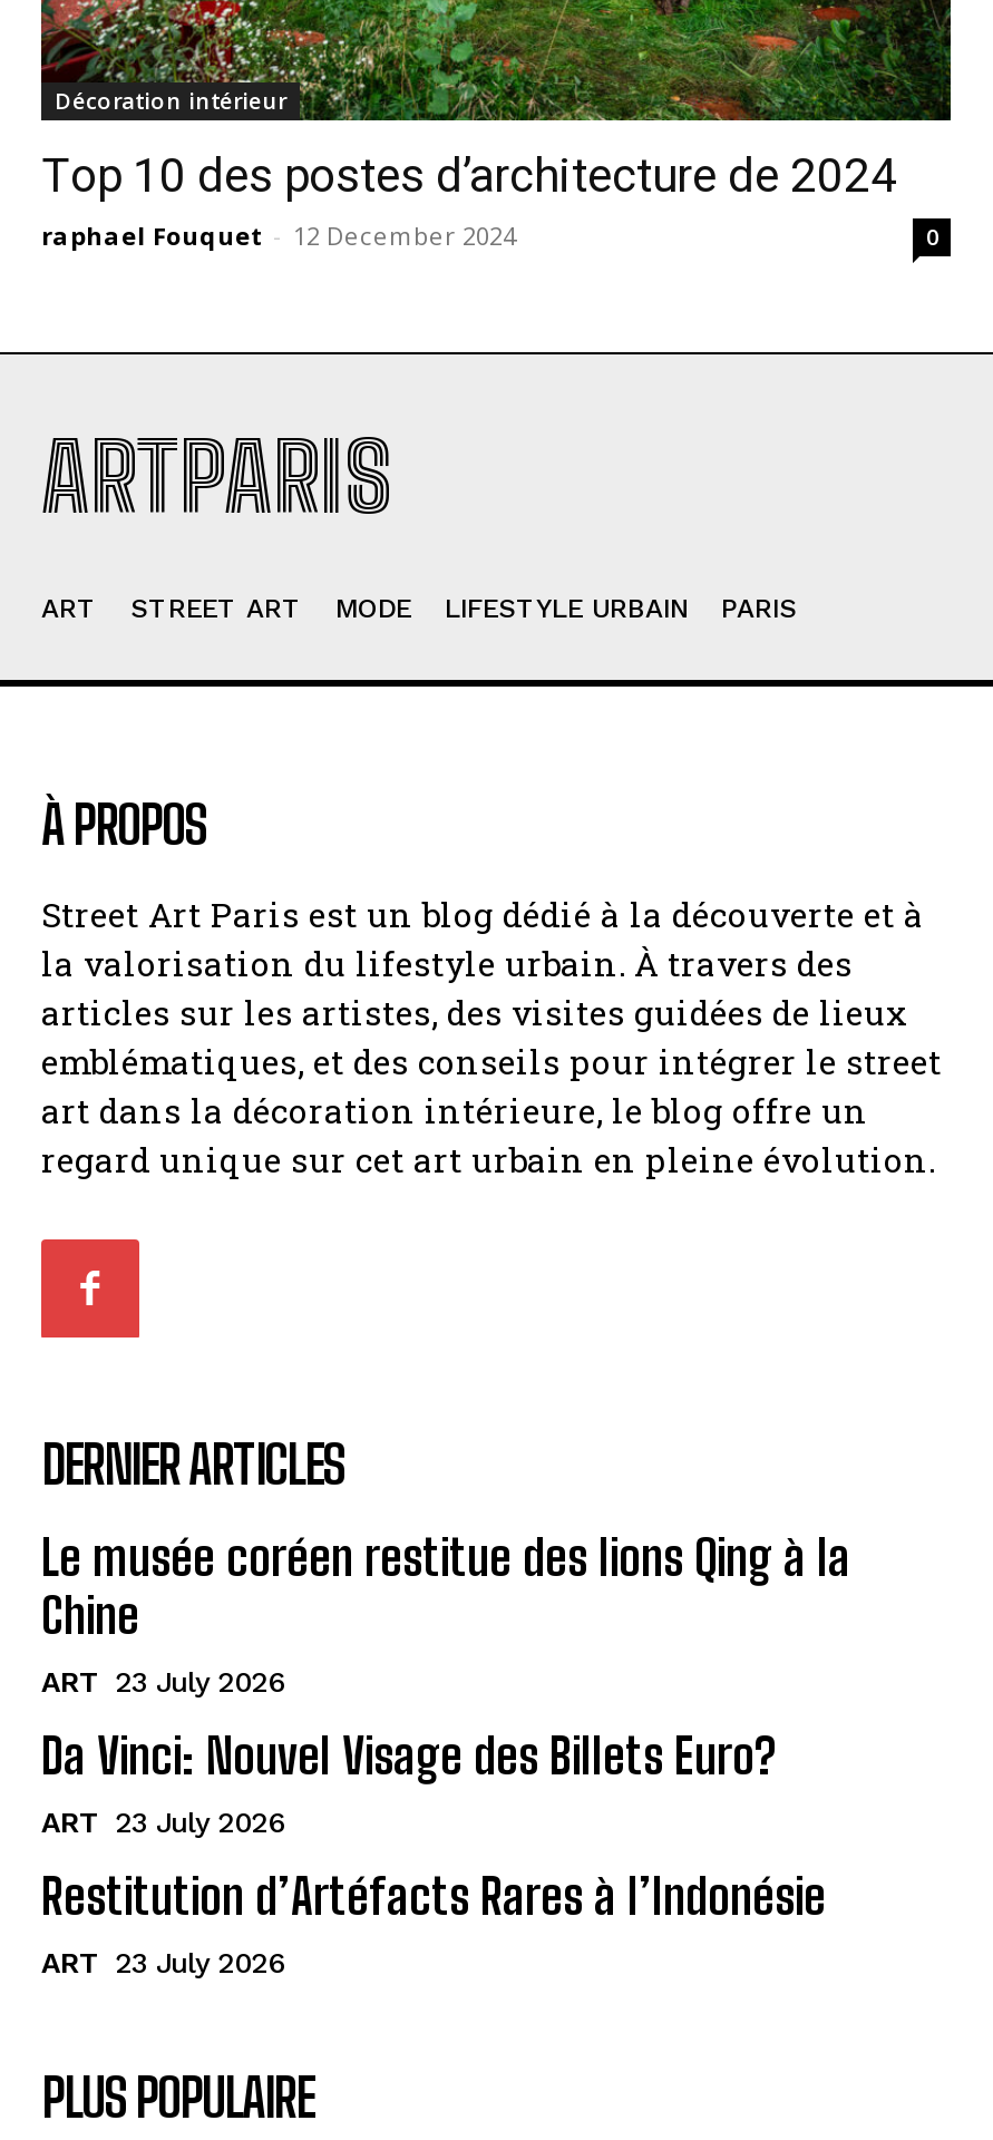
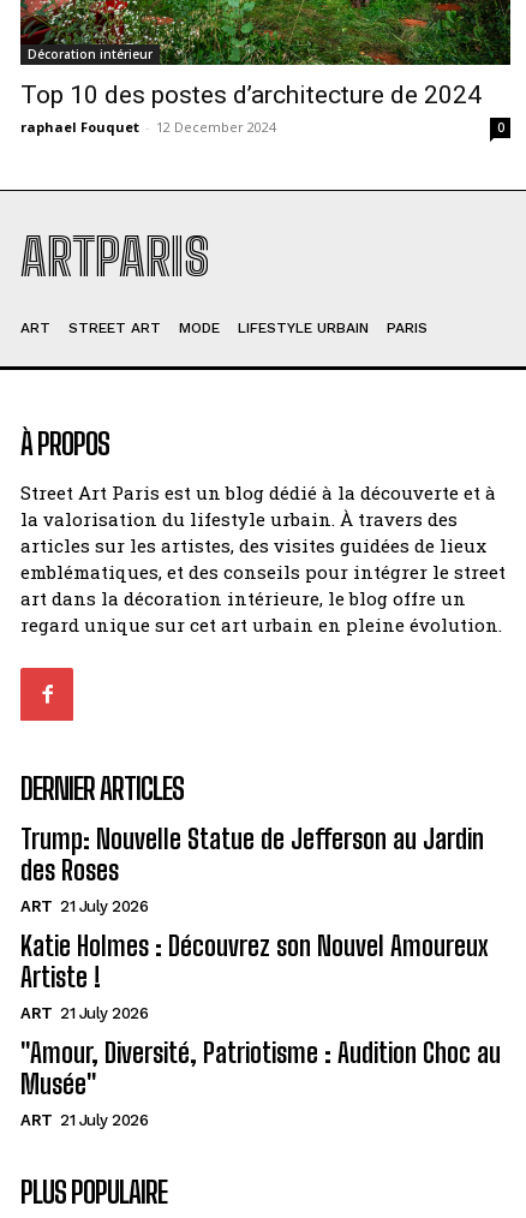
- Le musée coréen restitue des lions Qing à la
- Chine
- ART 23 July 2026
- Da Vinci: Nouvel Visage des Billets Euro?
- ART 23 July 2026
- Restitution d’Artéfacts Rares à l’Indonésie
- ART 23 July 2026
+ Trump: Nouvelle Statue de Jefferson au Jardin
+ des Roses
+ ART 21 July 2026
+ Katie Holmes : Découvrez son Nouvel Amoureux
+ Artiste !
+ ART 21 July 2026
+ "Amour, Diversité, Patriotisme : Audition Choc au
+ Musée"
+ ART 21 July 2026
